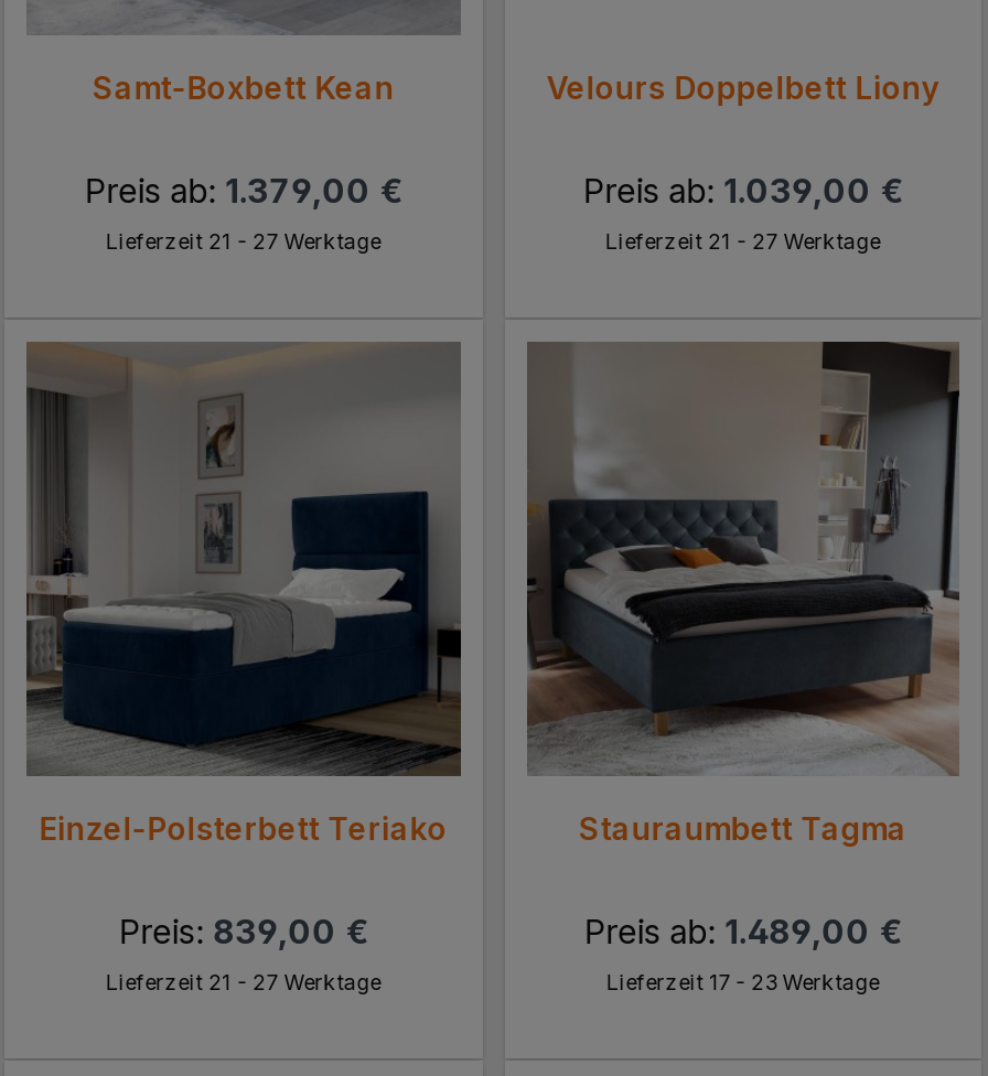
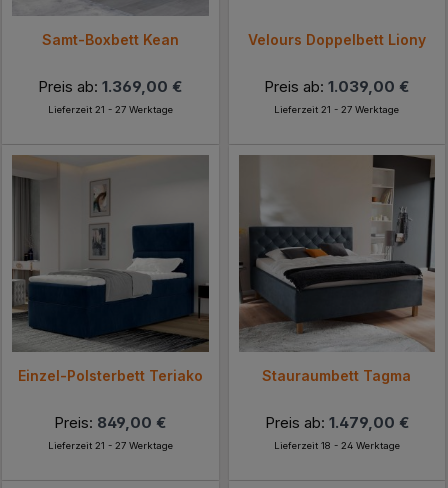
- Preis ab: 1.379,00 €
+ Preis ab: 1.369,00 €

- Preis: 839,00 €
+ Preis: 849,00 €

- Preis ab: 1.489,00 €
+ Preis ab: 1.479,00 €

- Lieferzeit 17 - 23 Werktage
+ Lieferzeit 18 - 24 Werktage
